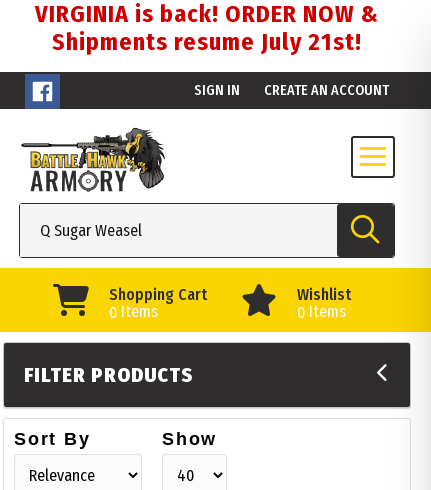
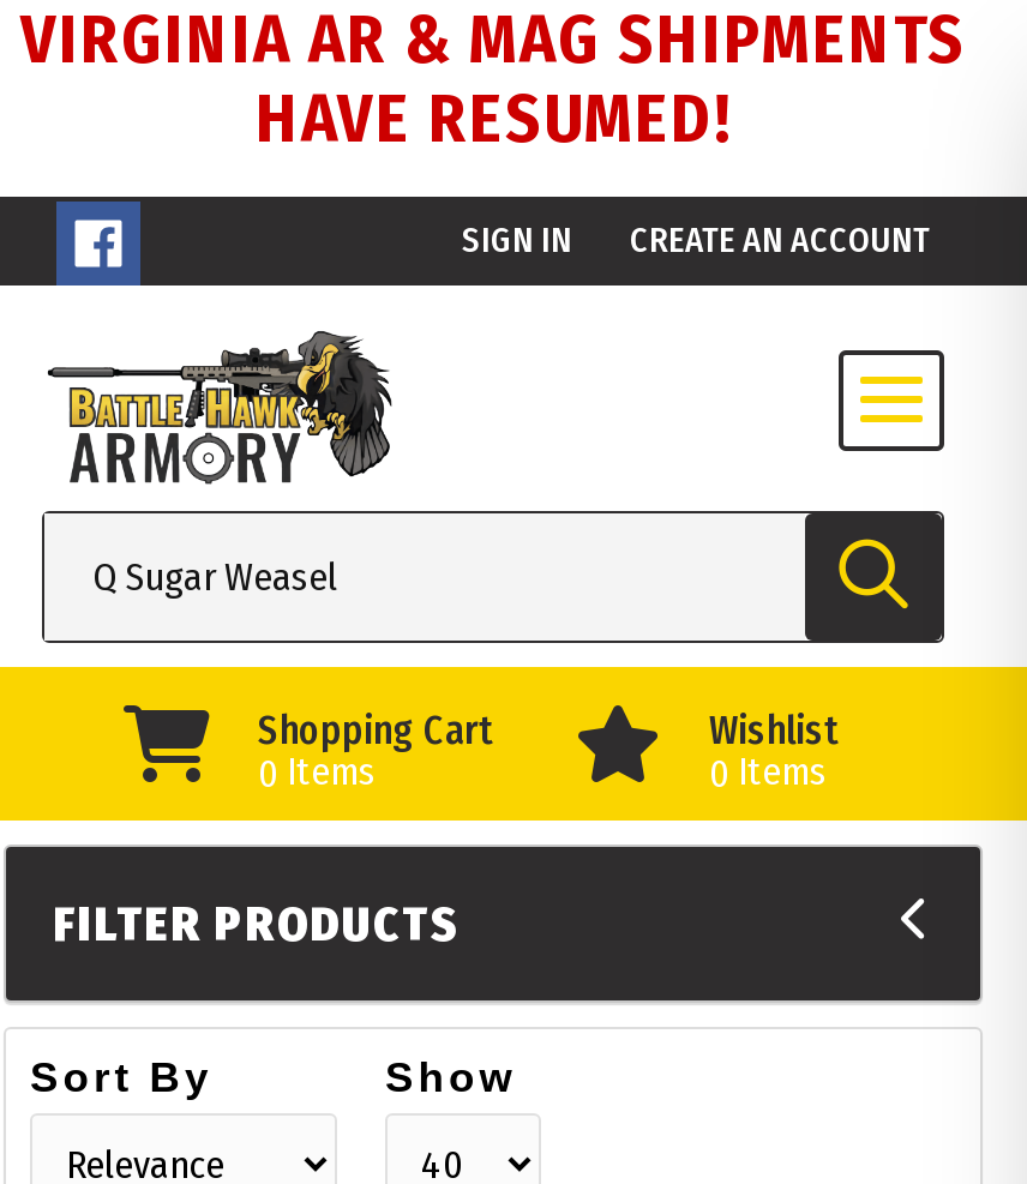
- VIRGINIA is back! ORDER NOW &
- Shipments resume July 21st!
+ VIRGINIA AR & MAG SHIPMENTS
+ HAVE RESUMED!
